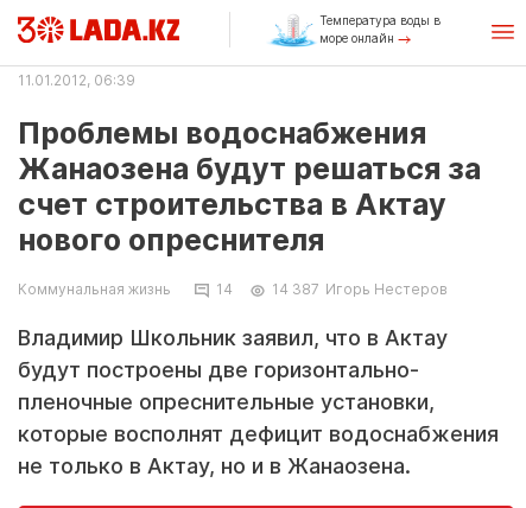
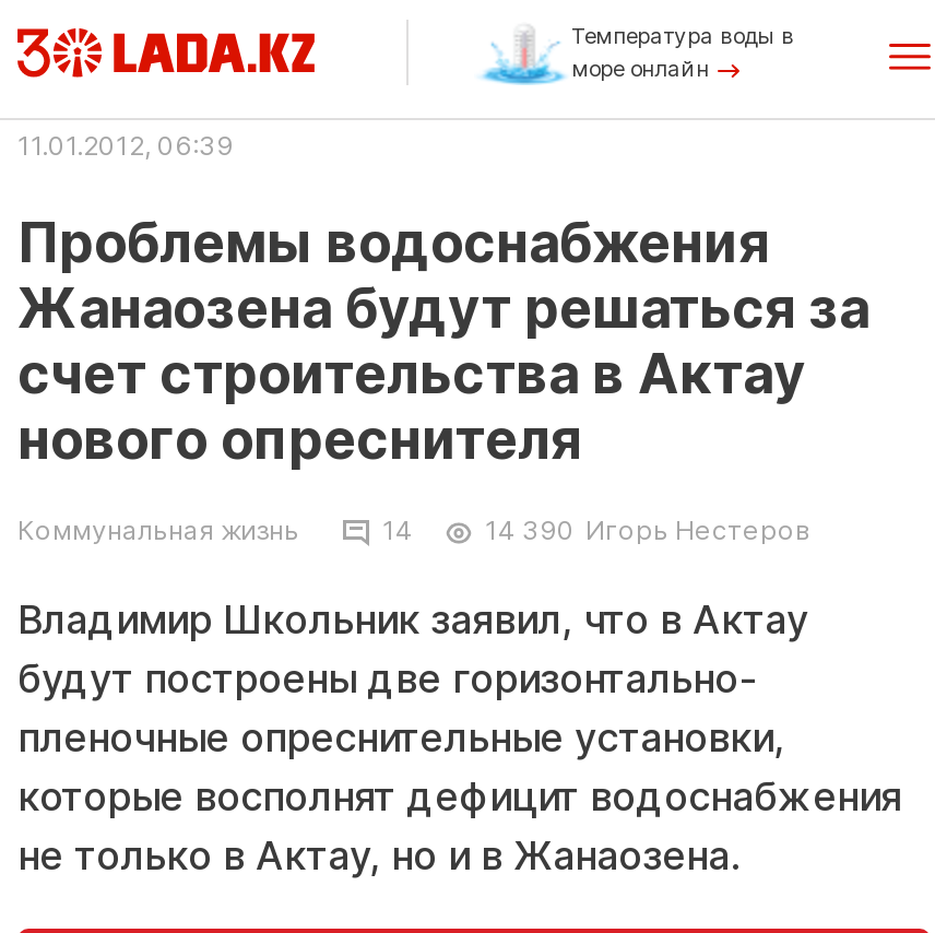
- 14 387 Игорь Нестеров
+ 14 390 Игорь Нестеров
